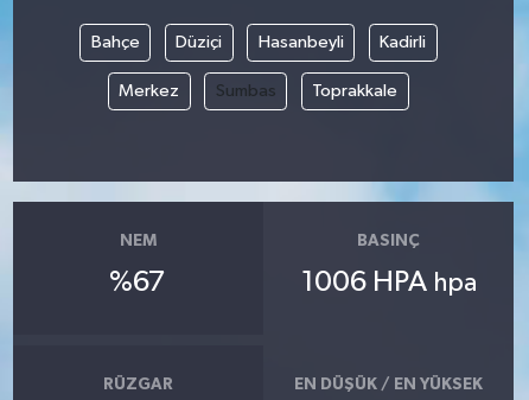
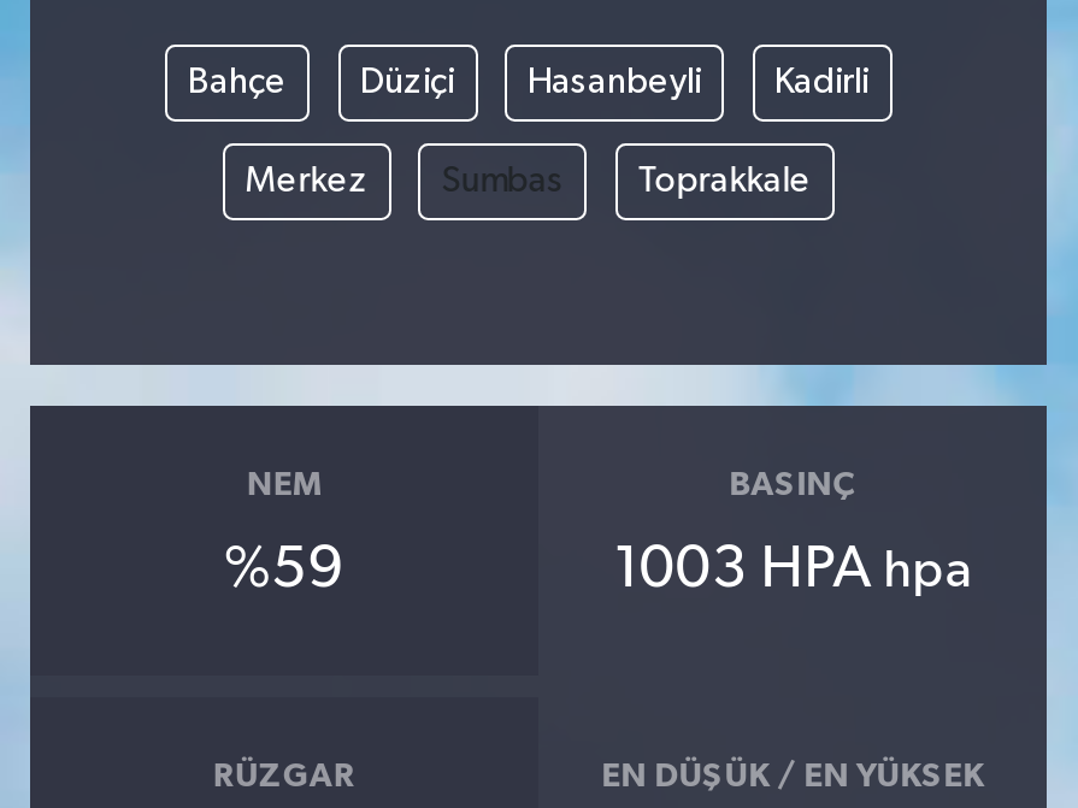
- %67
+ %59

- 1006 HPA hpa
+ 1003 HPA hpa
